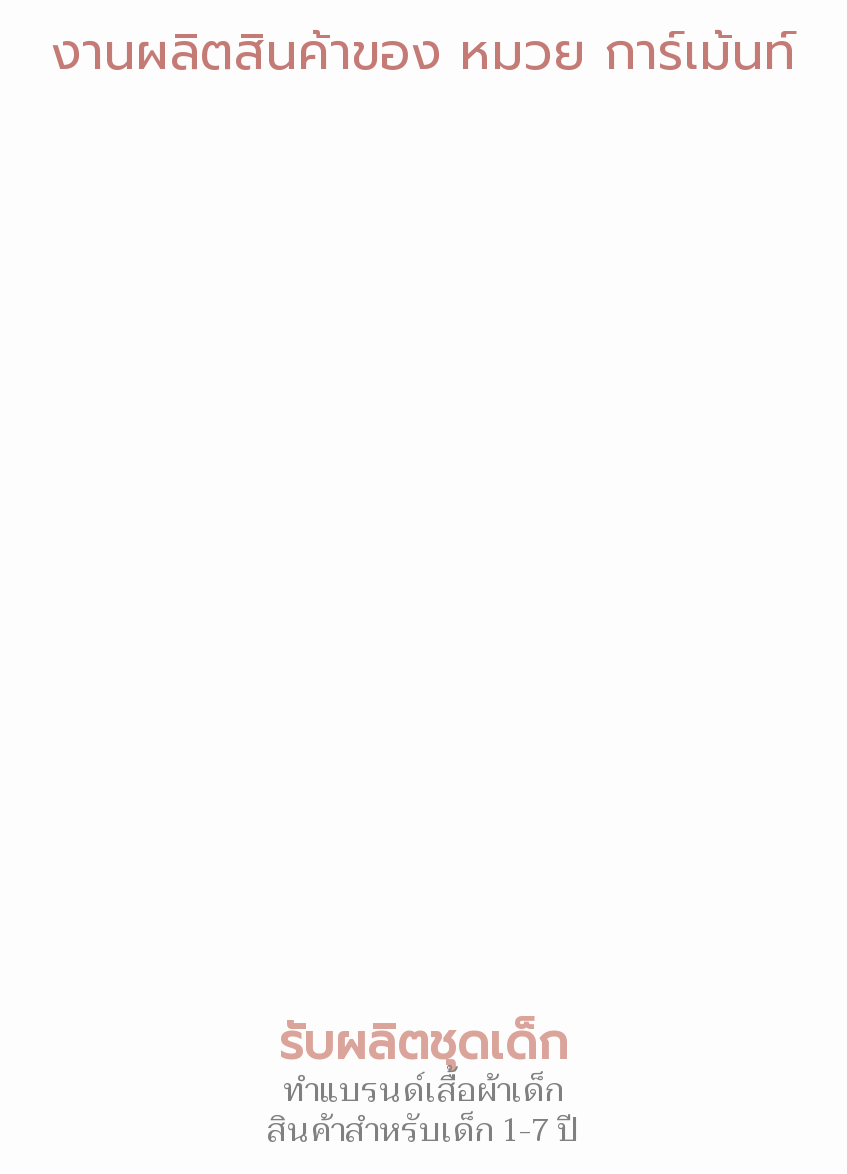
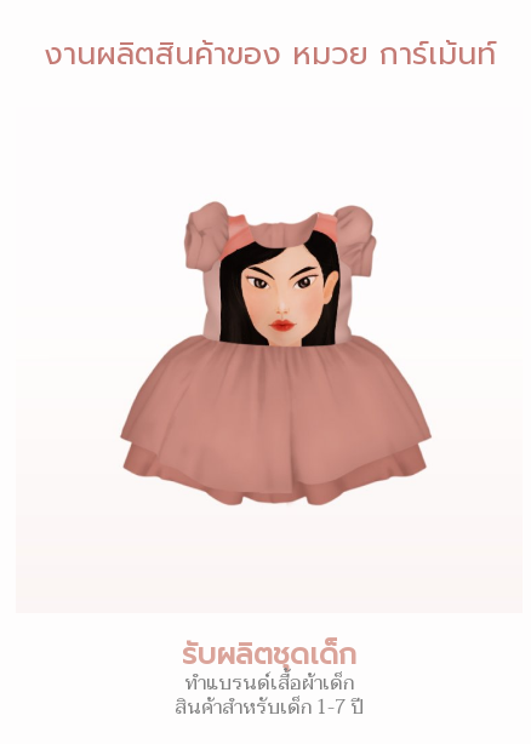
+ [image]
